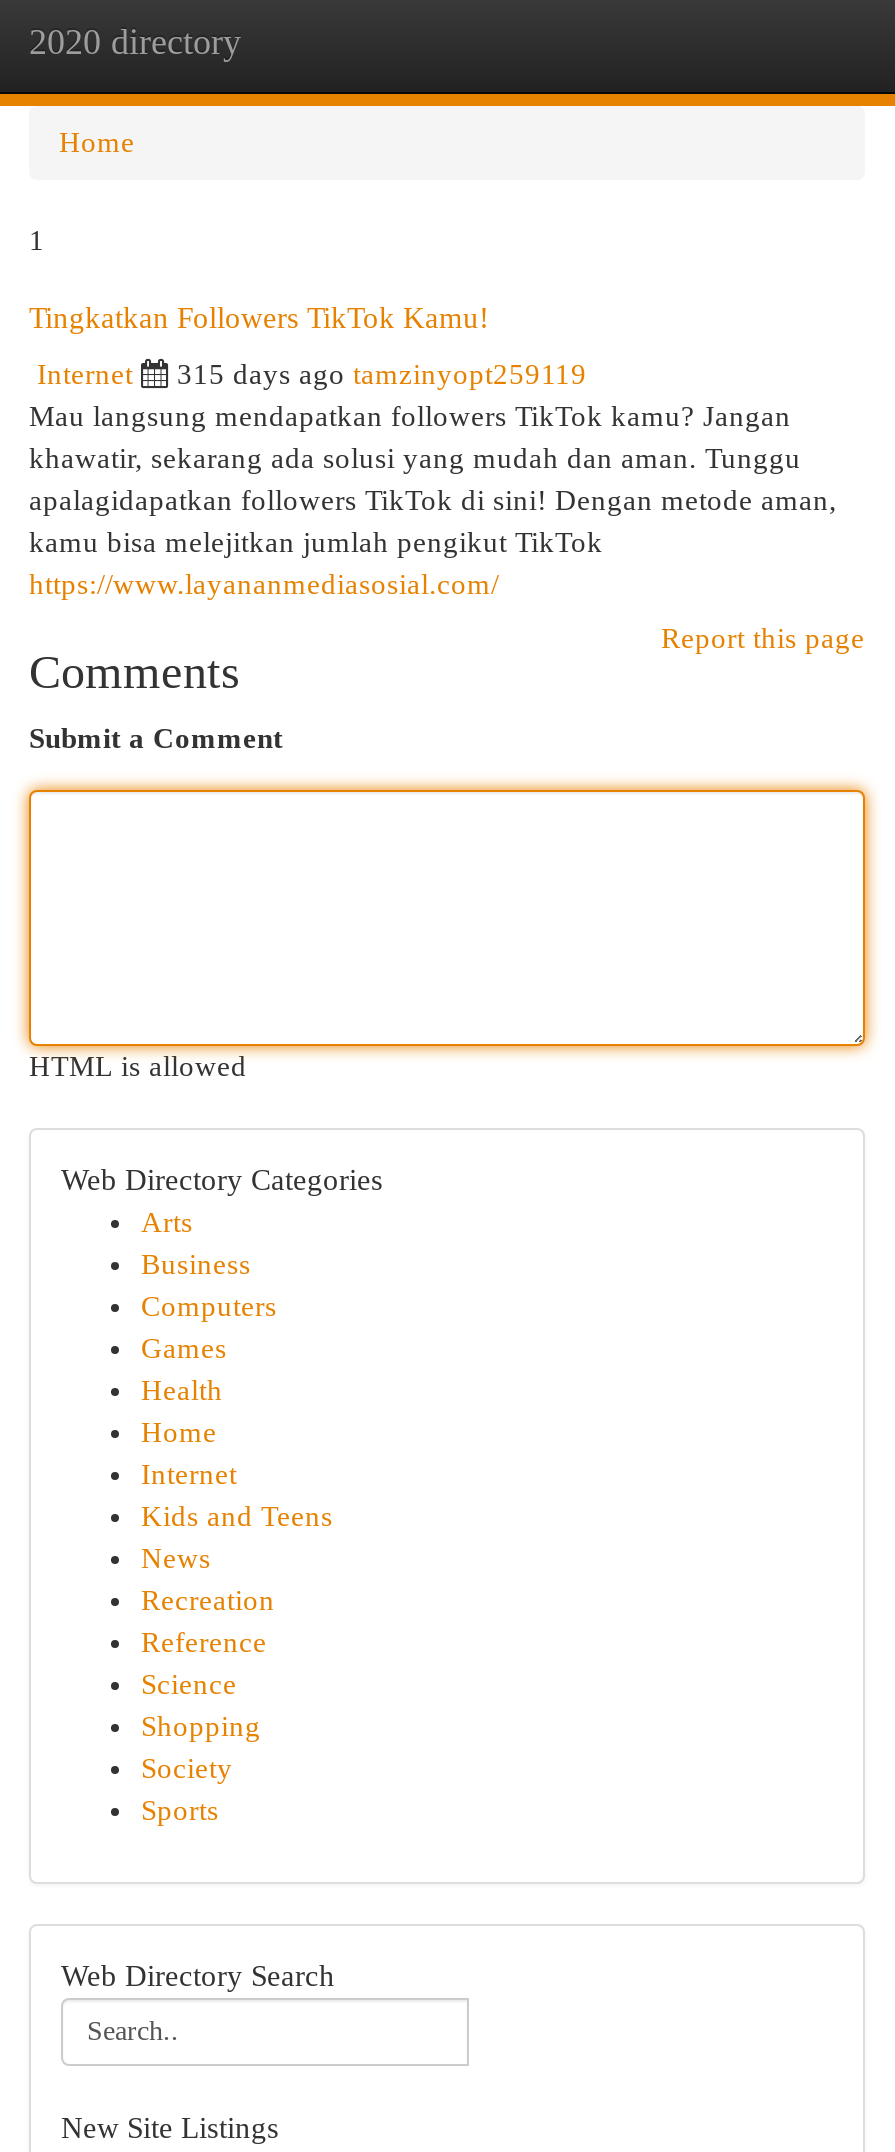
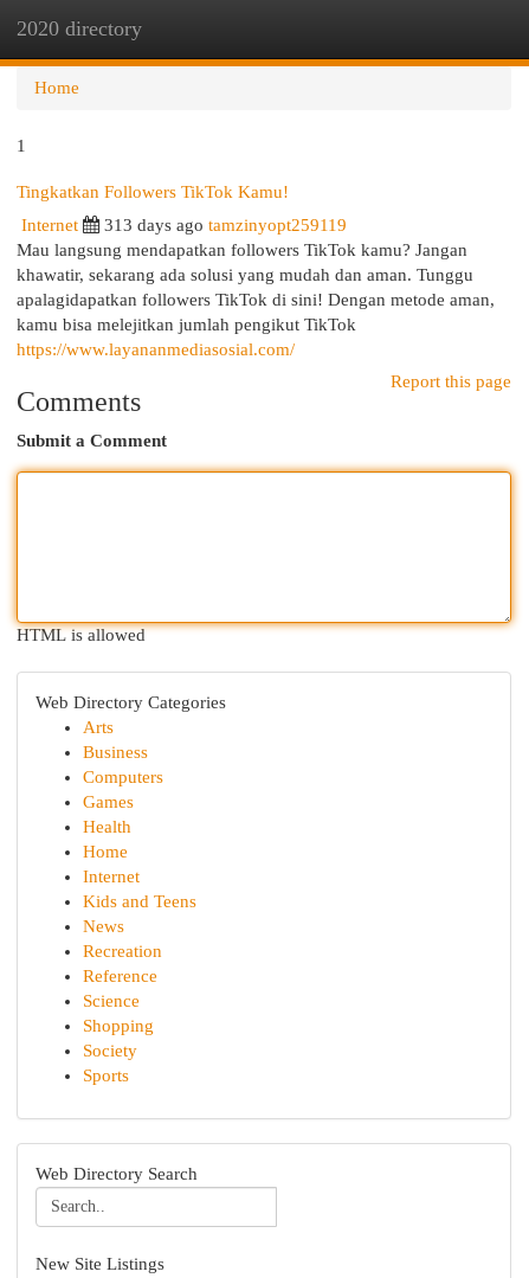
- 315 days ago tamzinyopt259119
+ 313 days ago tamzinyopt259119
